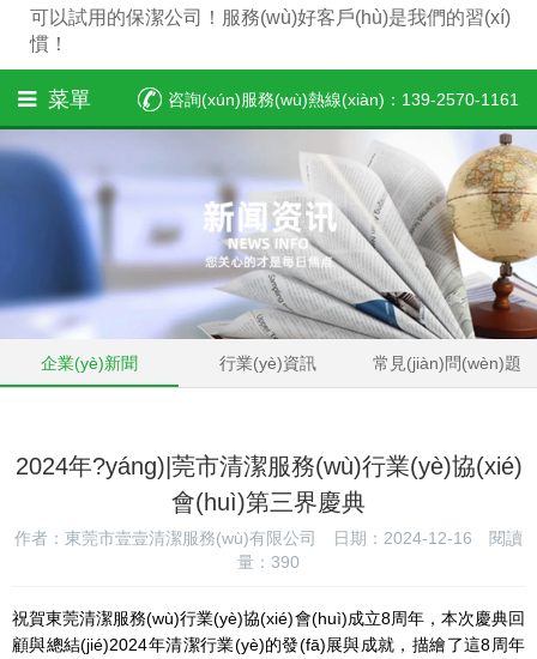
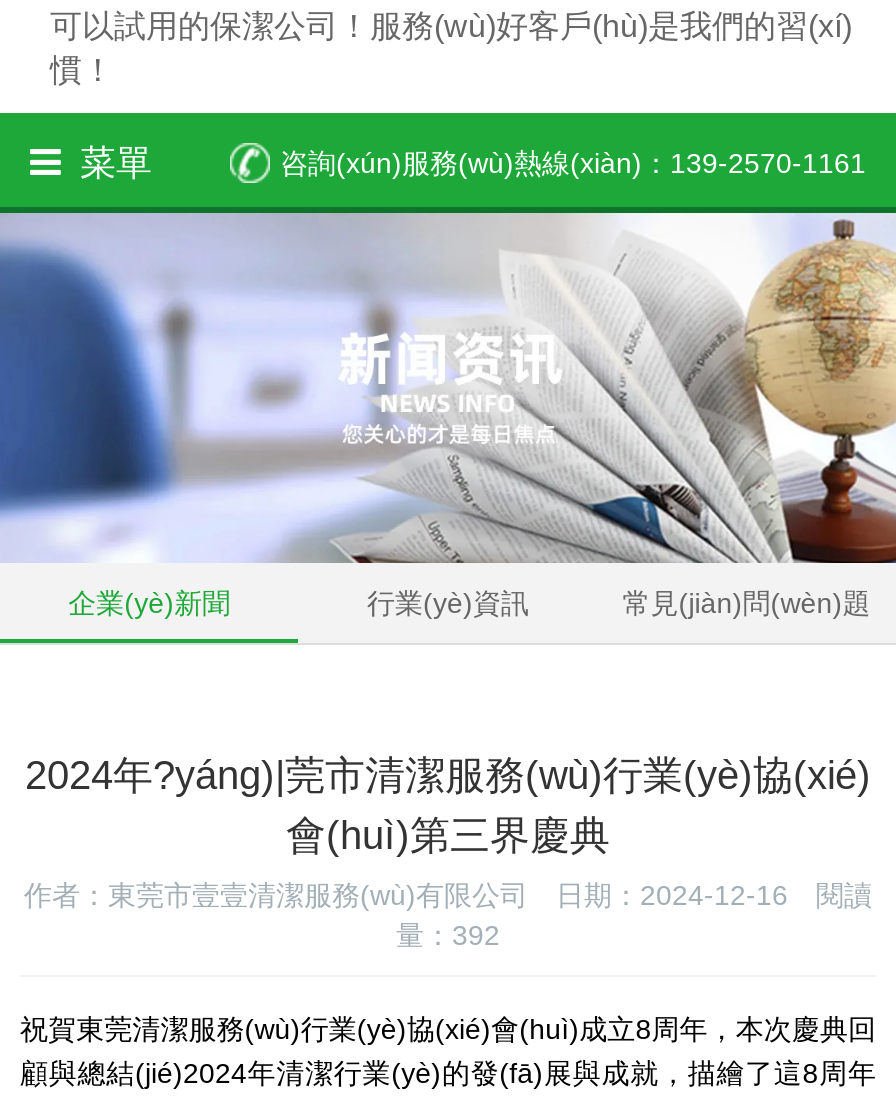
- 量：390
+ 量：392
